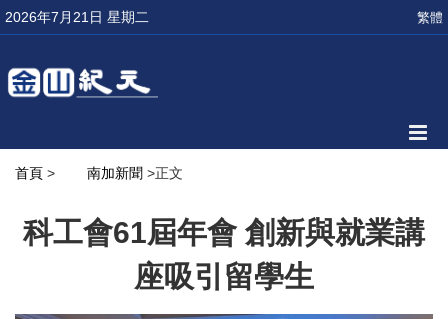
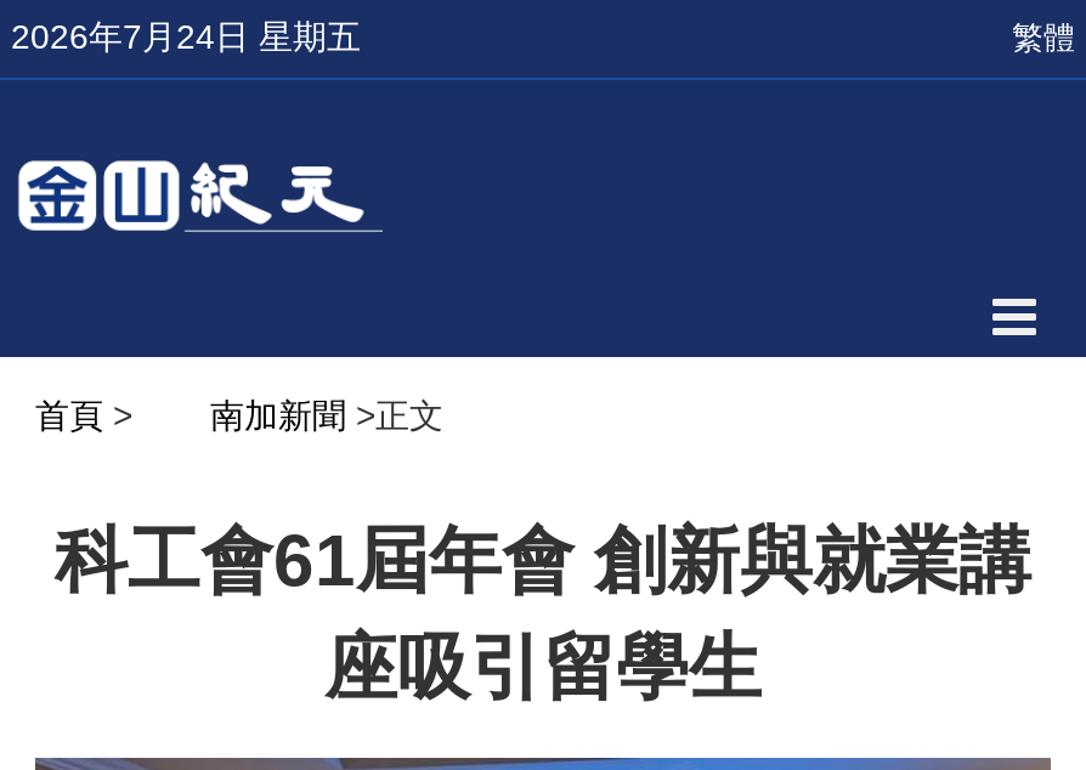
- 2026年7月21日 星期二
+ 2026年7月24日 星期五
